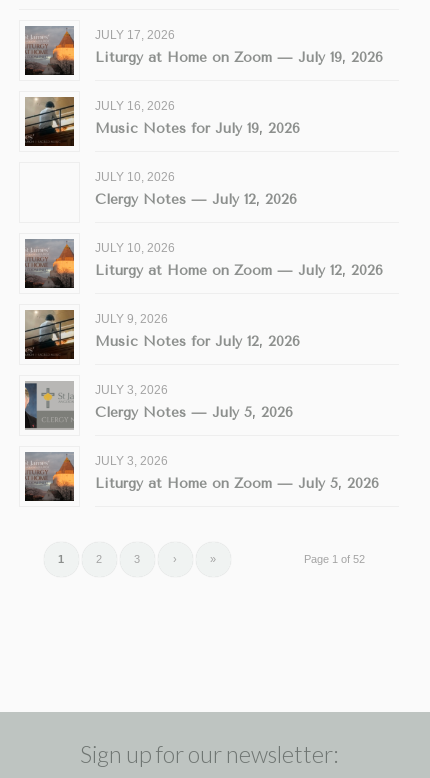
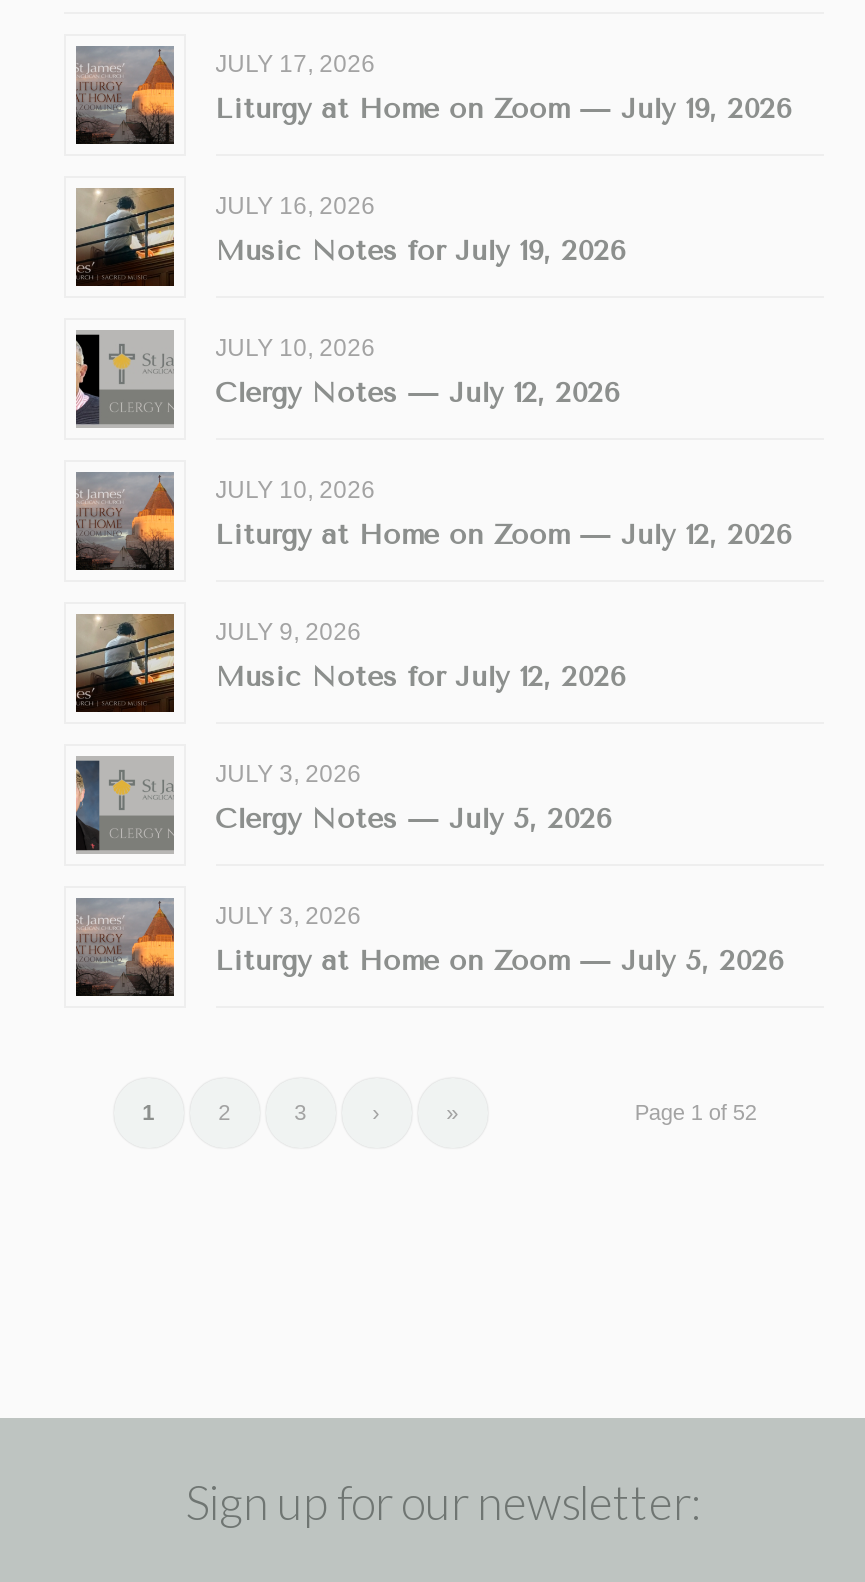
+ [image]
